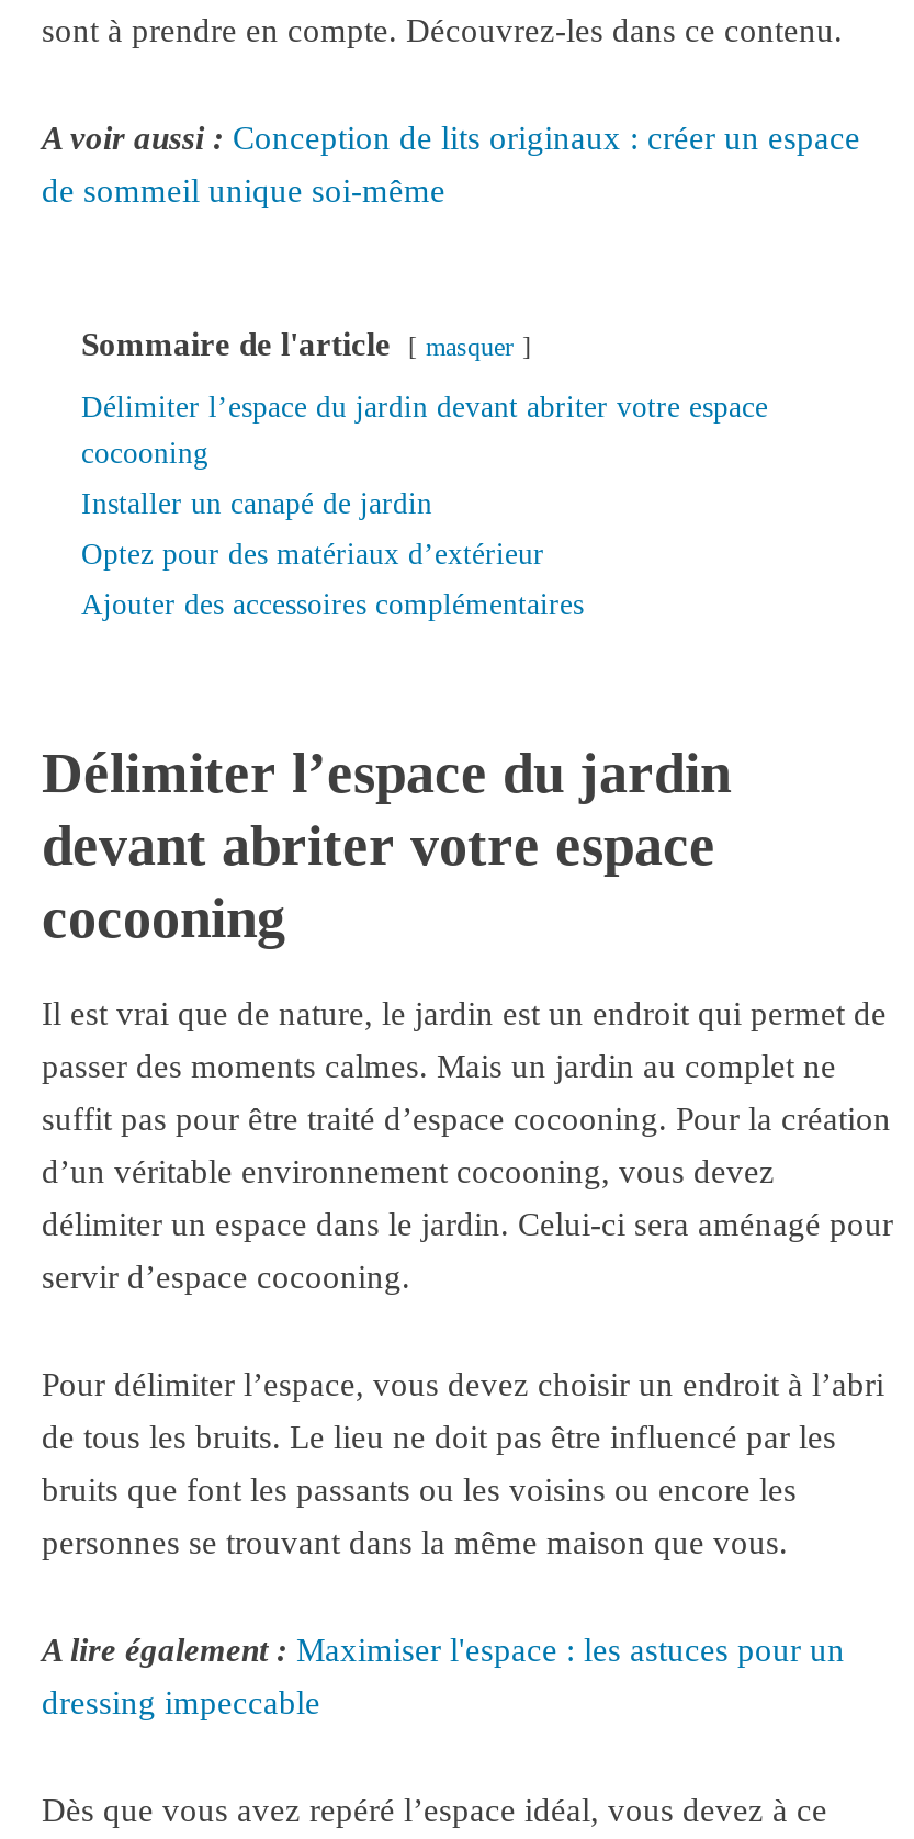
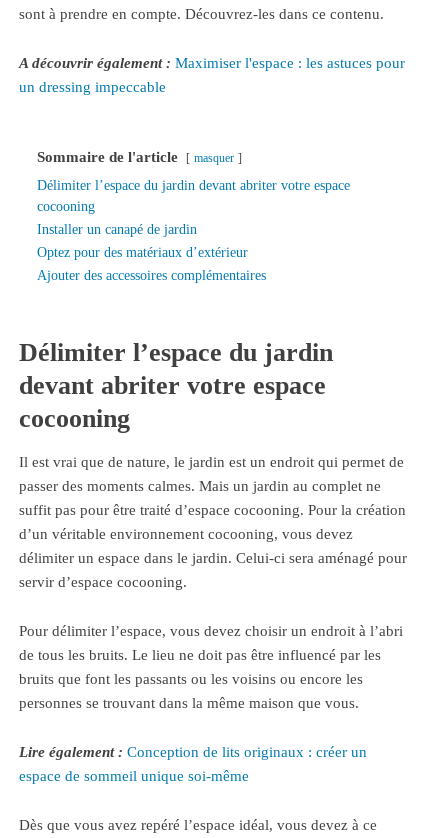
- A voir aussi : Conception de lits originaux : créer un espace
+ A découvrir également : Maximiser l'espace : les astuces pour

- de sommeil unique soi-même
+ un dressing impeccable

- A lire également : Maximiser l'espace : les astuces pour un
+ Lire également : Conception de lits originaux : créer un

- dressing impeccable
+ espace de sommeil unique soi-même
